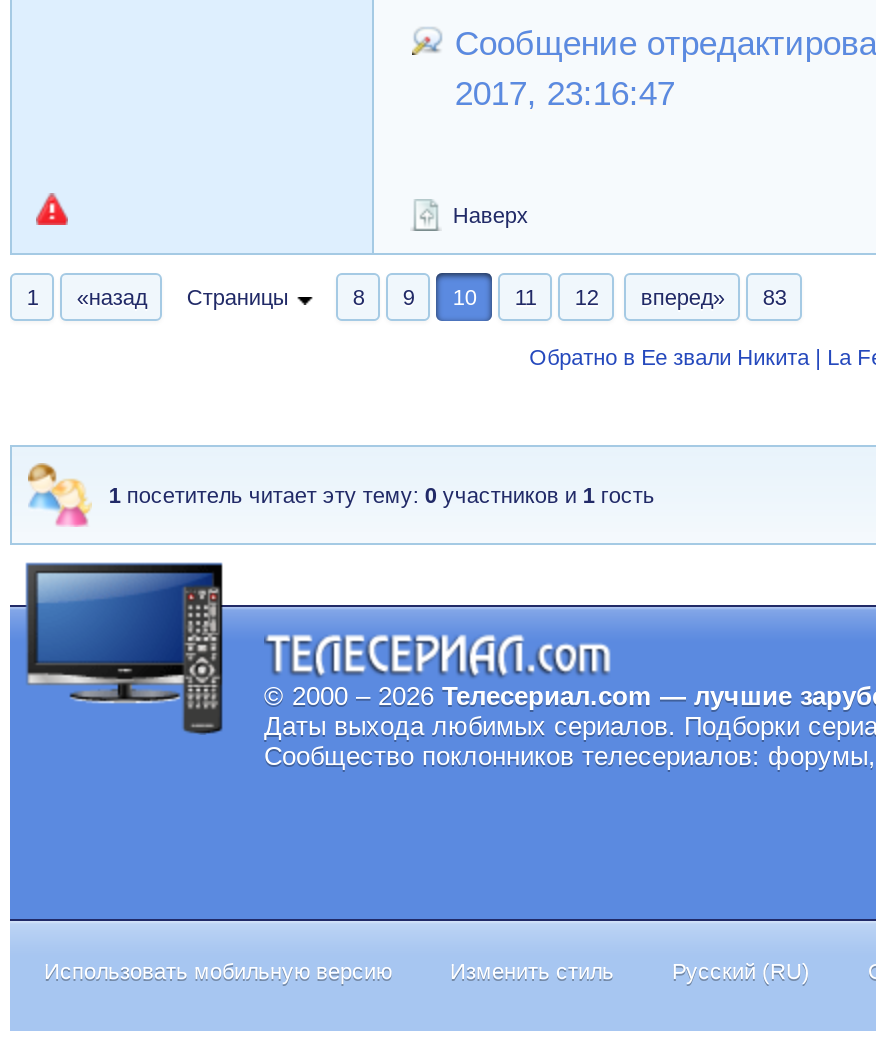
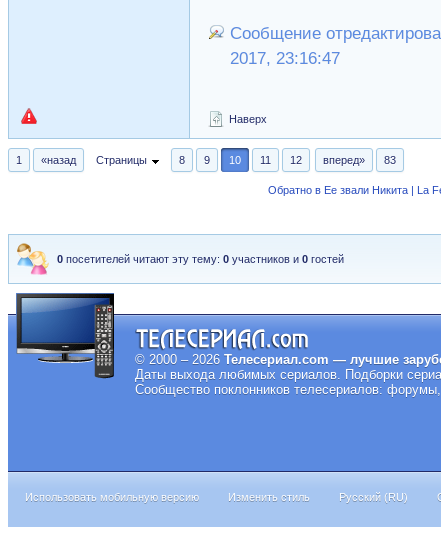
- 1 посетитель читает эту тему: 0 участников и 1 гость
+ 0 посетителей читают эту тему: 0 участников и 0 гостей
